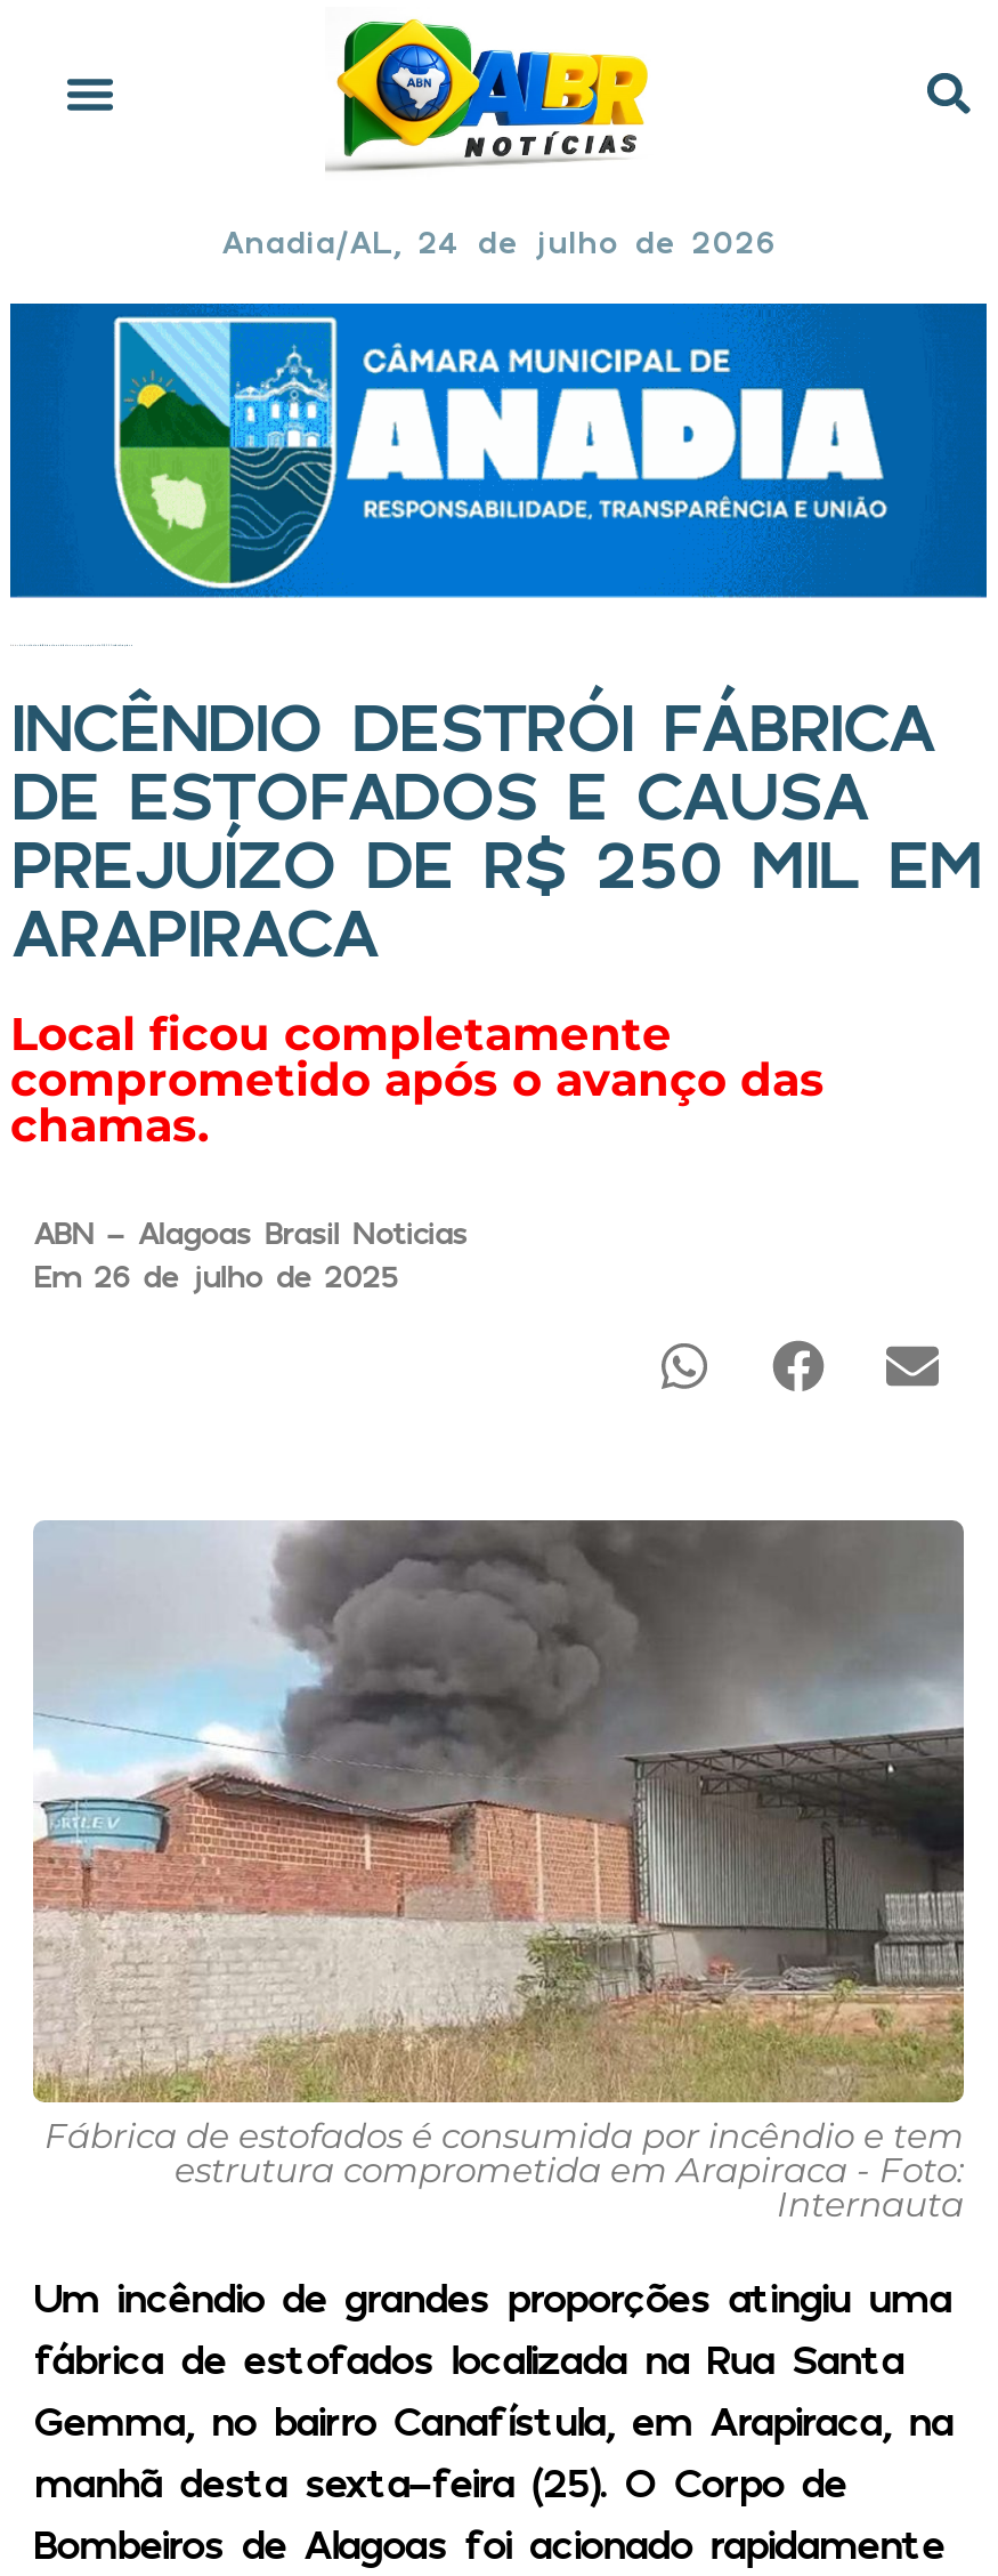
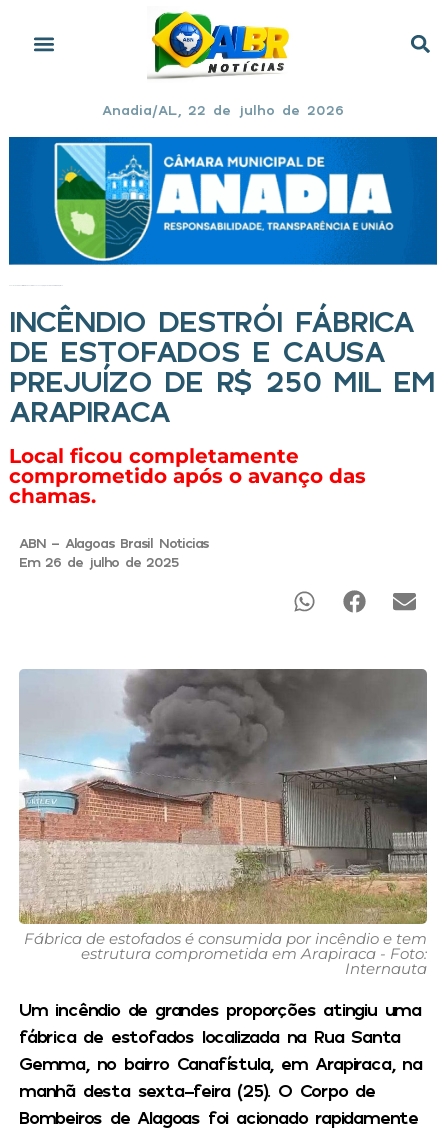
- Anadia/AL, 24 de julho de 2026
+ Anadia/AL, 22 de julho de 2026
